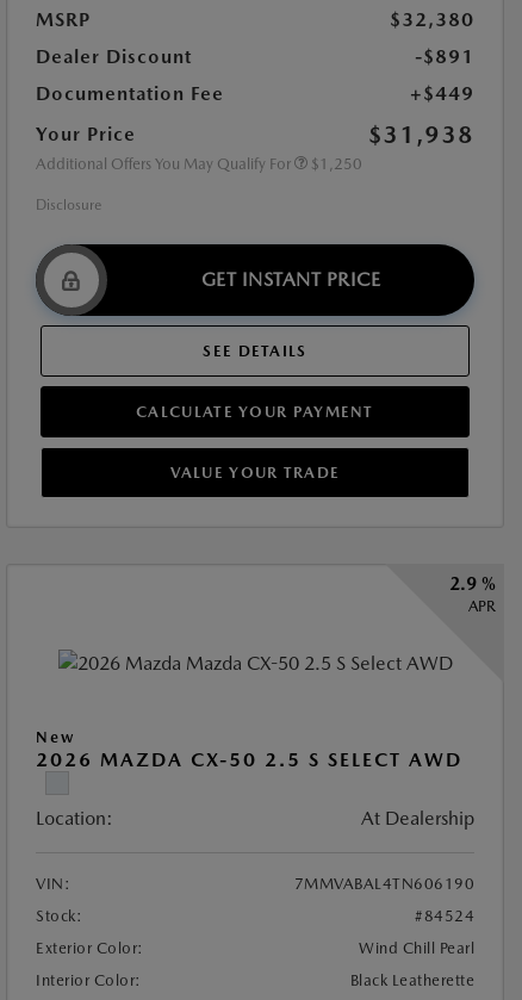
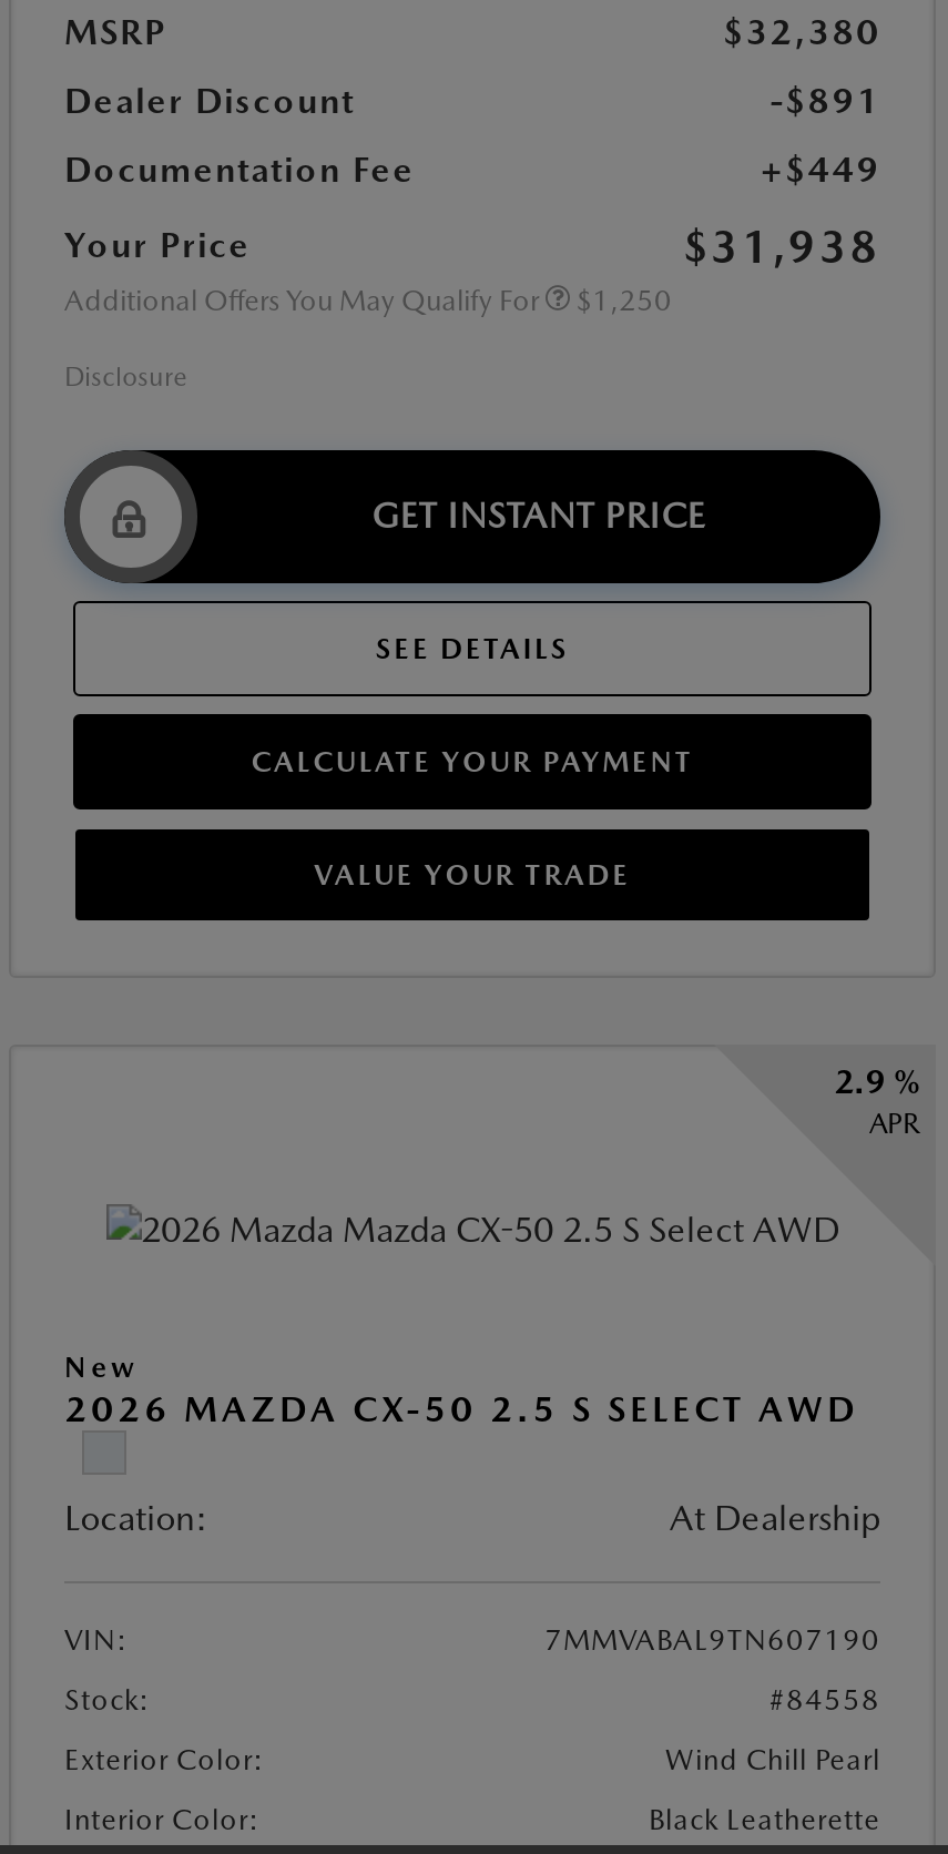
- 7MMVABAL4TN606190
+ 7MMVABAL9TN607190

- #84524
+ #84558
